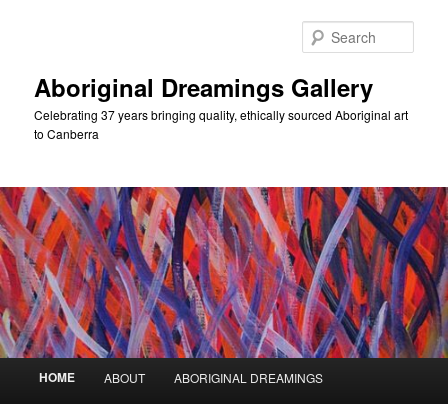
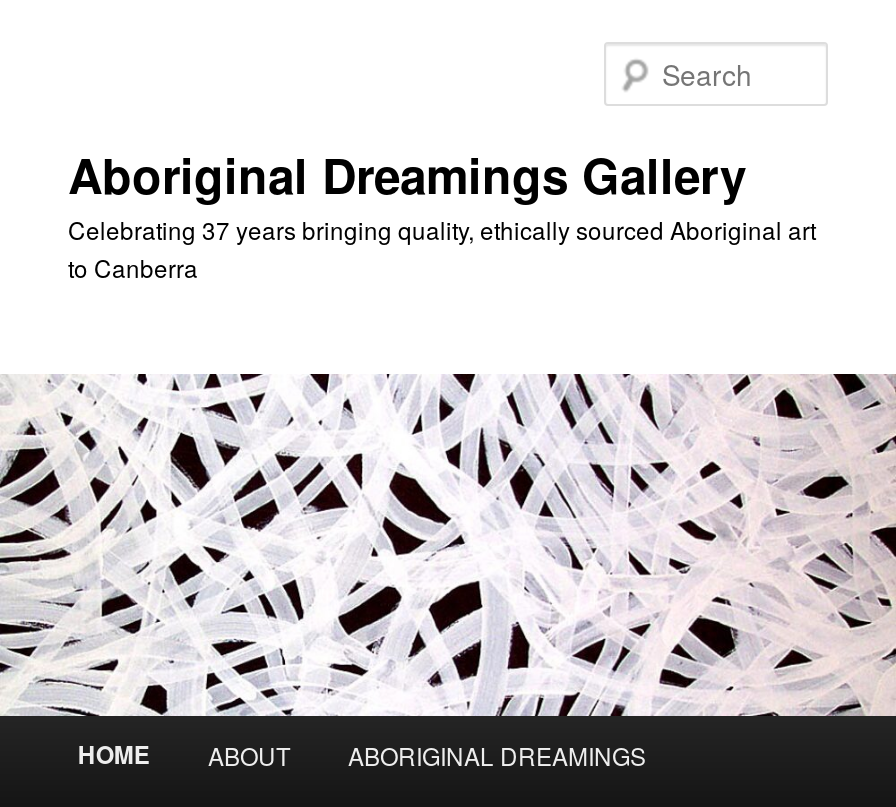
- [image]
+ [image]
